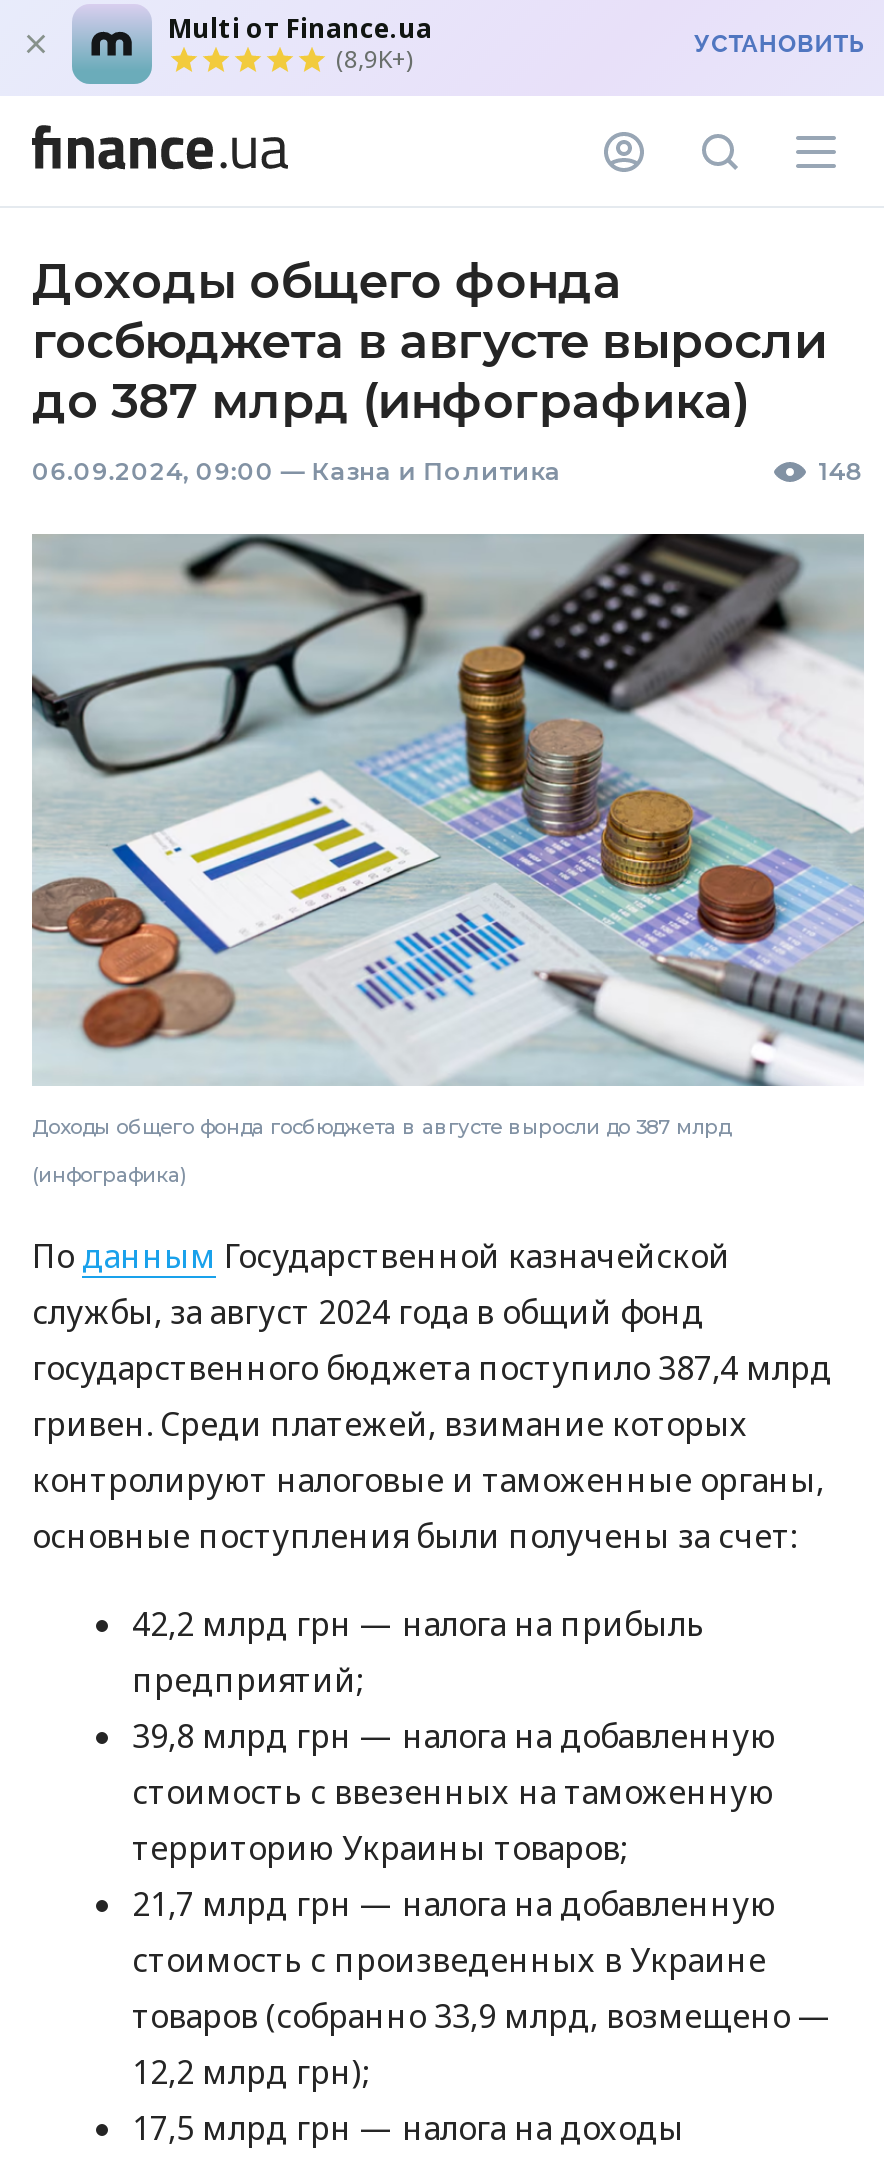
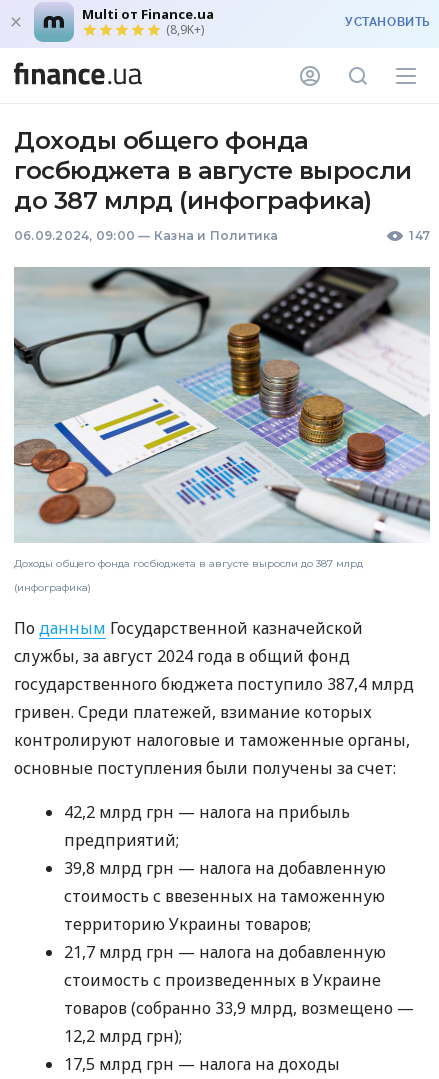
- 148
+ 147
